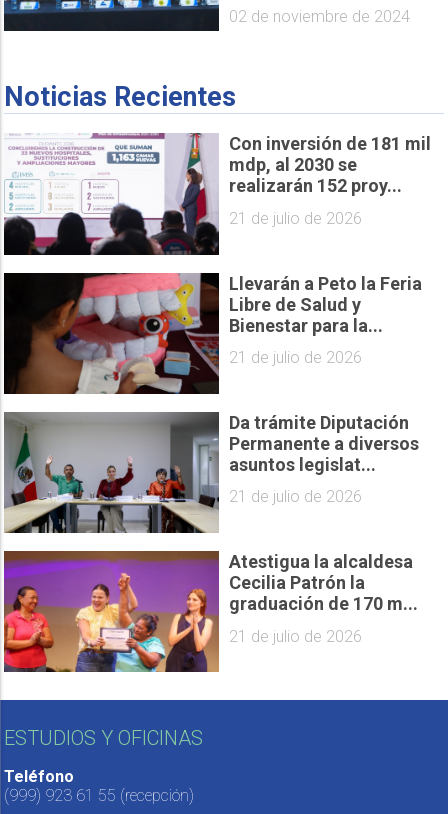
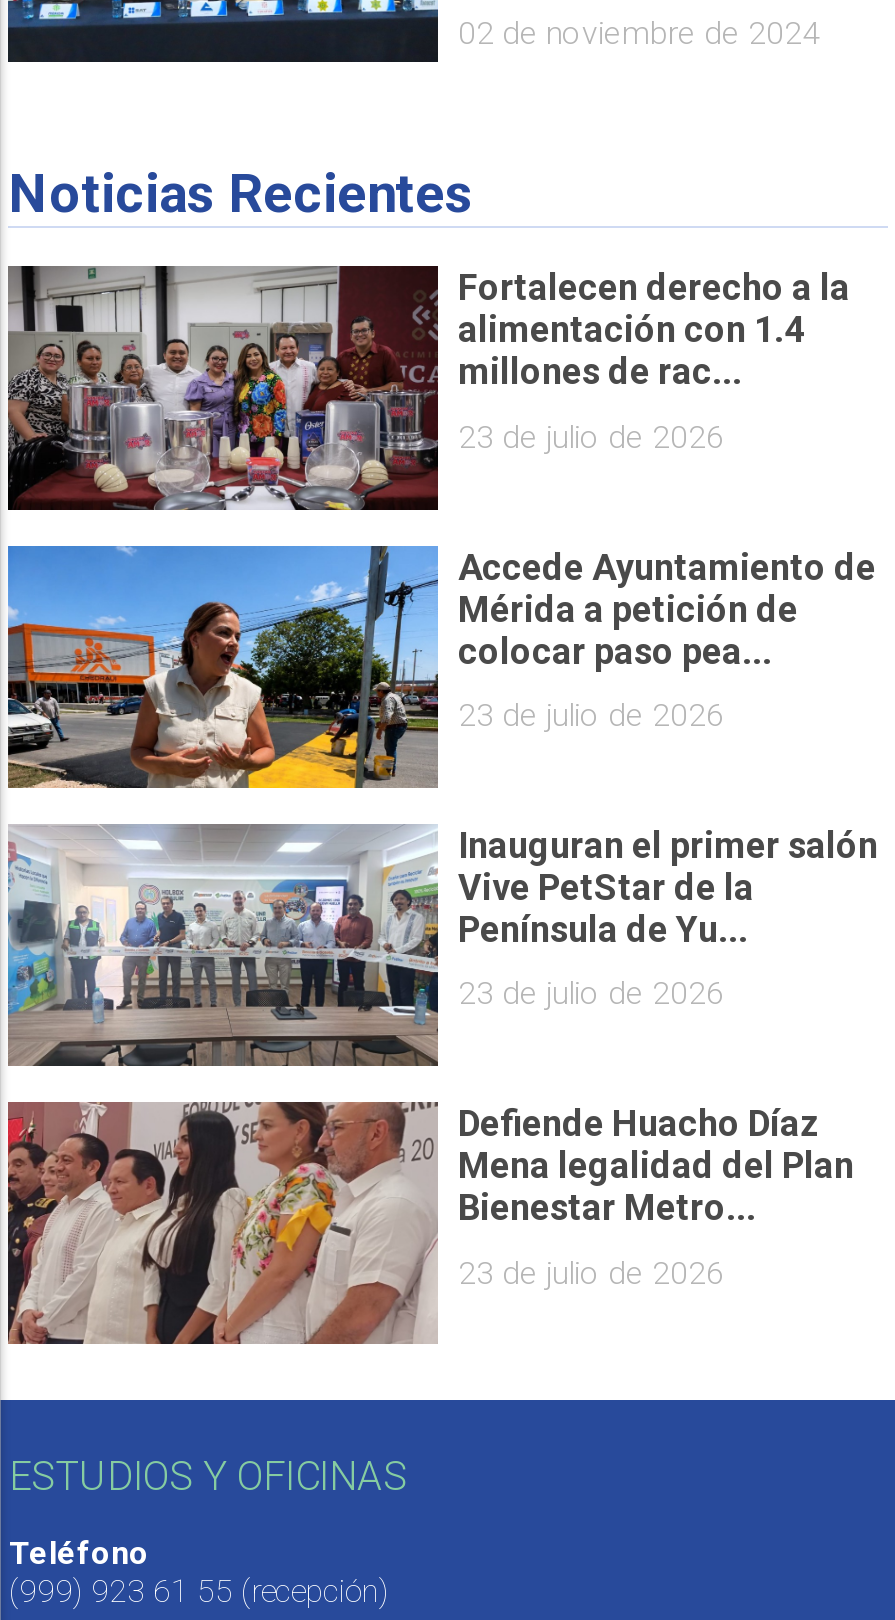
- [image]
- Con inversión de 181 mil
- mdp, al 2030 se
- realizarán 152 proy...
+ [image]
+ Fortalecen derecho a la
+ alimentación con 1.4
+ millones de rac...

- 21 de julio de 2026
+ 23 de julio de 2026

- [image]
- Llevarán a Peto la Feria
- Libre de Salud y
- Bienestar para la...
+ [image]
+ Accede Ayuntamiento de
+ Mérida a petición de
+ colocar paso pea...

- 21 de julio de 2026
+ 23 de julio de 2026

- [image]
- Da trámite Diputación
- Permanente a diversos
- asuntos legislat...
+ [image]
+ Inauguran el primer salón
+ Vive PetStar de la
+ Península de Yu...

- 21 de julio de 2026
+ 23 de julio de 2026

- [image]
- Atestigua la alcaldesa
- Cecilia Patrón la
- graduación de 170 m...
+ [image]
+ Defiende Huacho Díaz
+ Mena legalidad del Plan
+ Bienestar Metro...

- 21 de julio de 2026
+ 23 de julio de 2026
